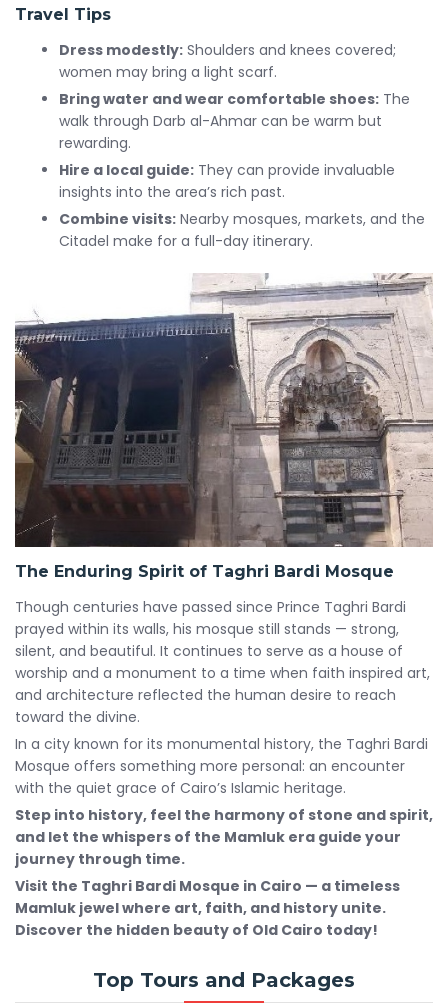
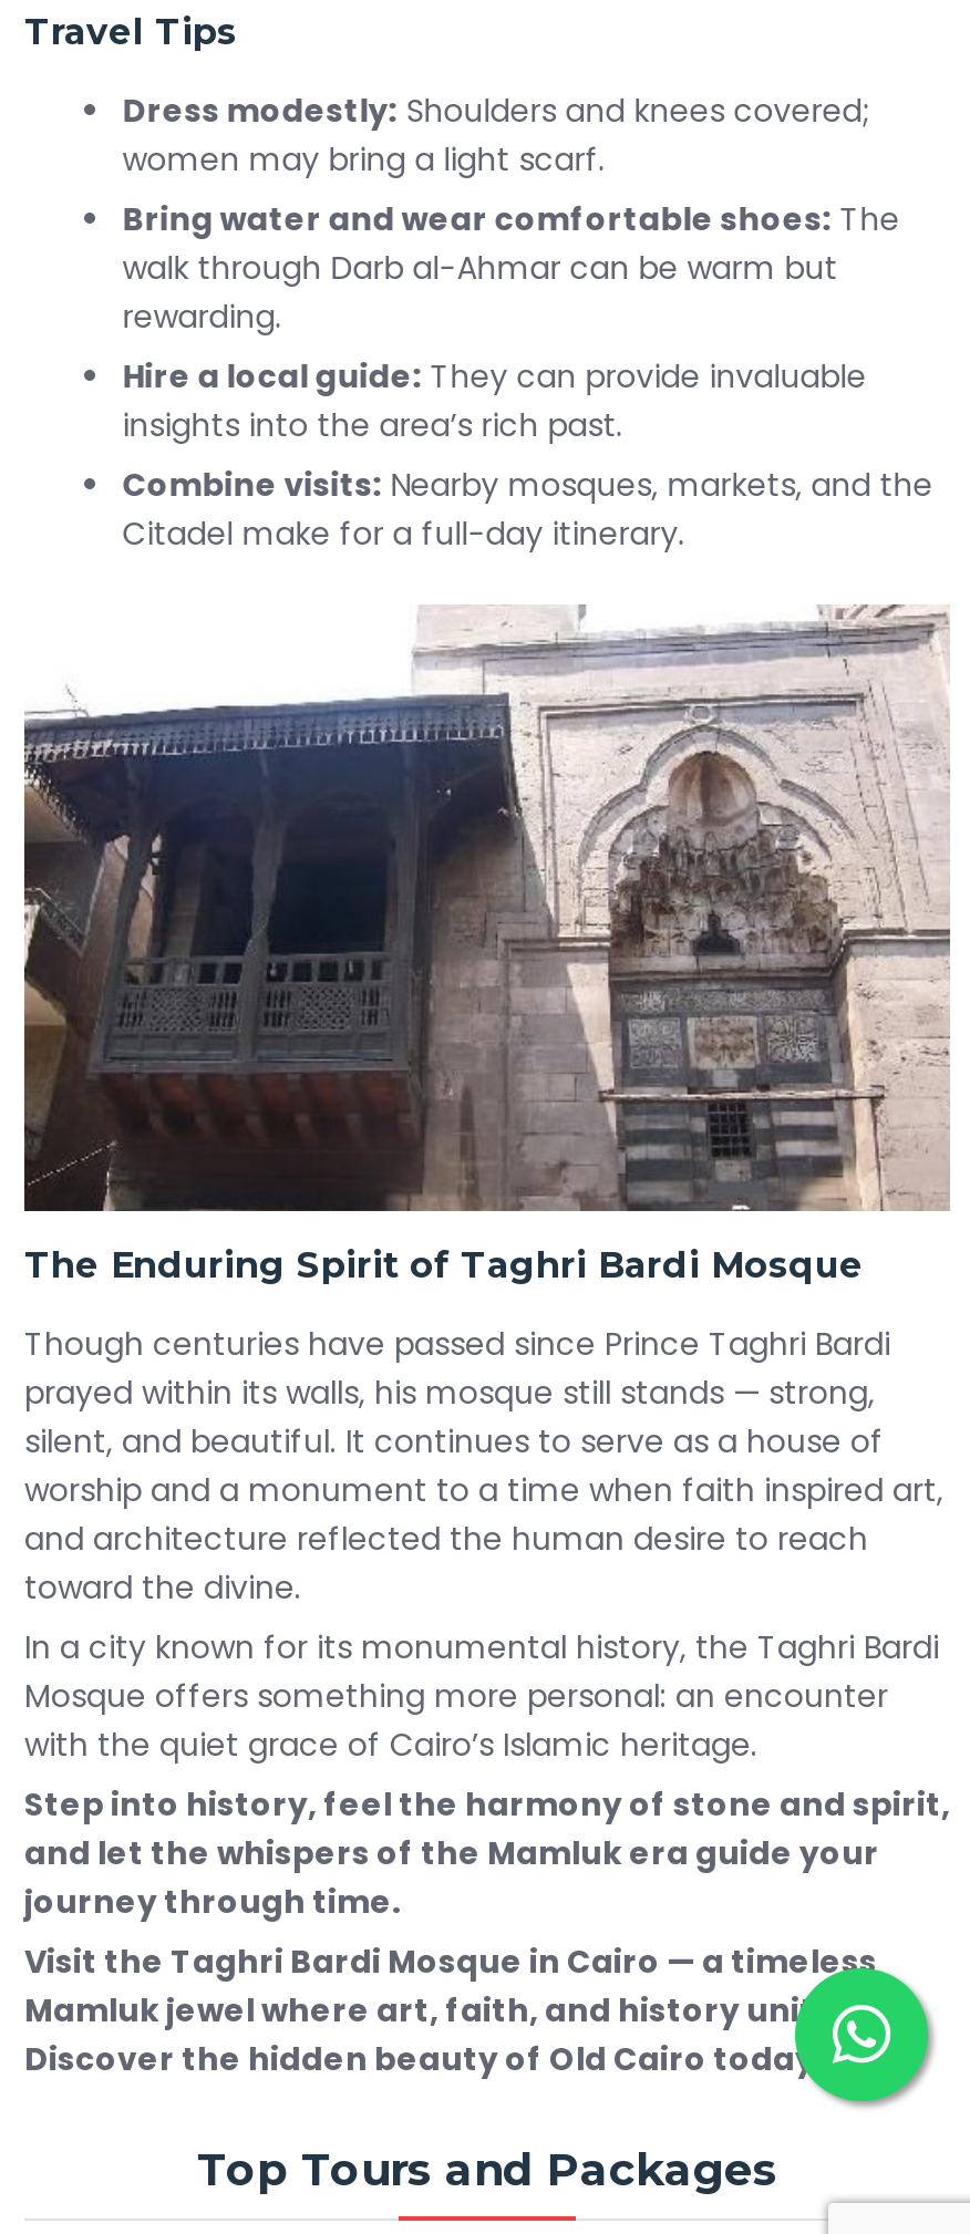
+ [image]
